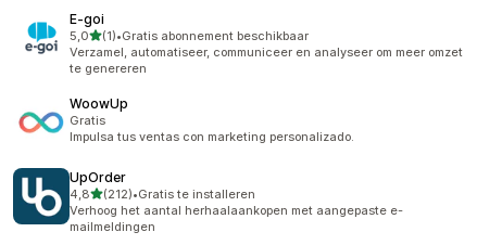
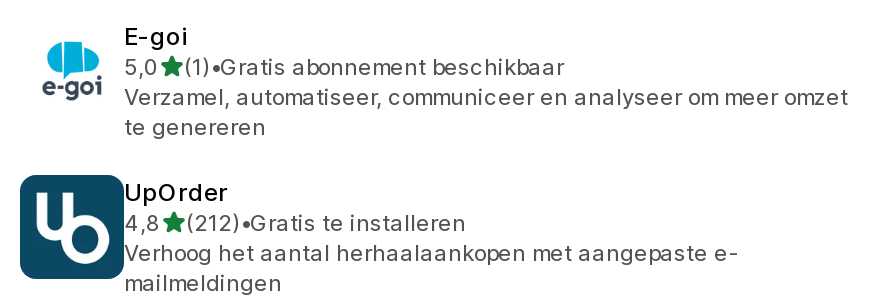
- [image]
- WoowUp
- Gratis
- Impulsa tus ventas con marketing personalizado.
